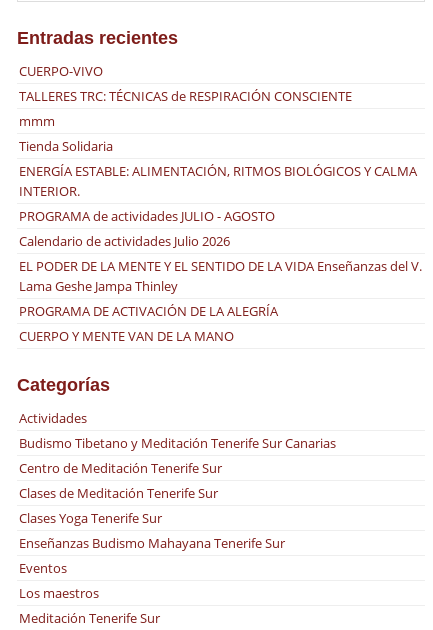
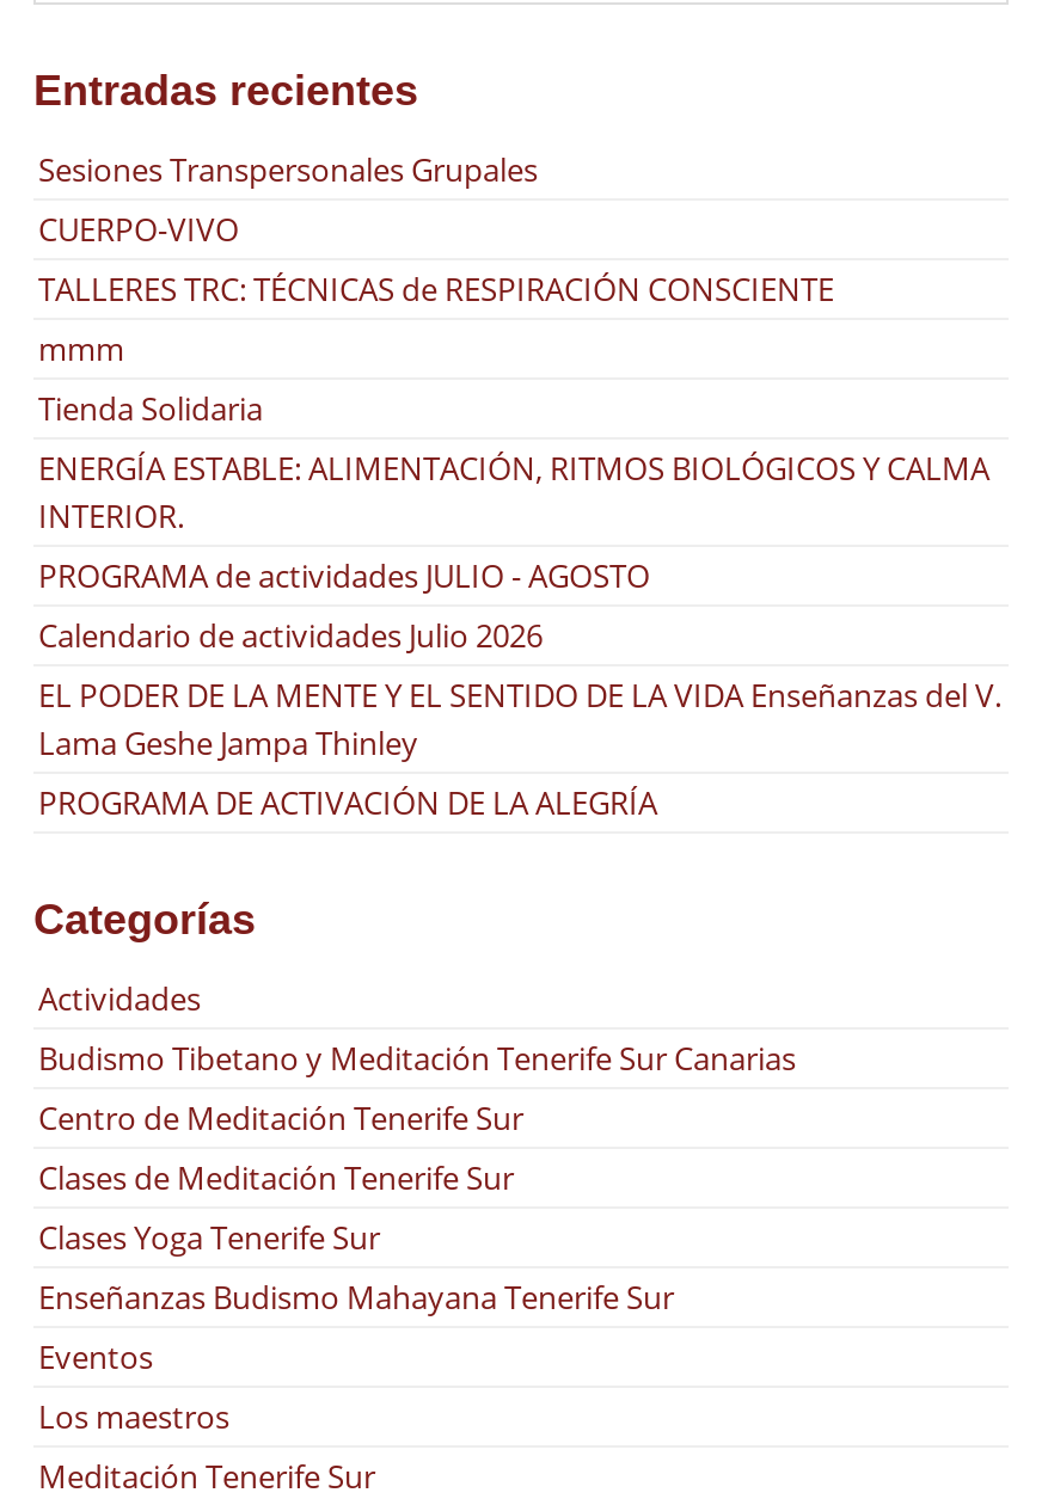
+ Sesiones Transpersonales Grupales

moved down: CUERPO-VIVO | TALLERES TRC: TÉCNICAS de RESPIRACIÓN CONSCIENTE | mmm | ... | Lama Geshe Jampa Thinley | PROGRAMA DE ACTIVACIÓN DE LA ALEGRÍA

- CUERPO Y MENTE VAN DE LA MANO
